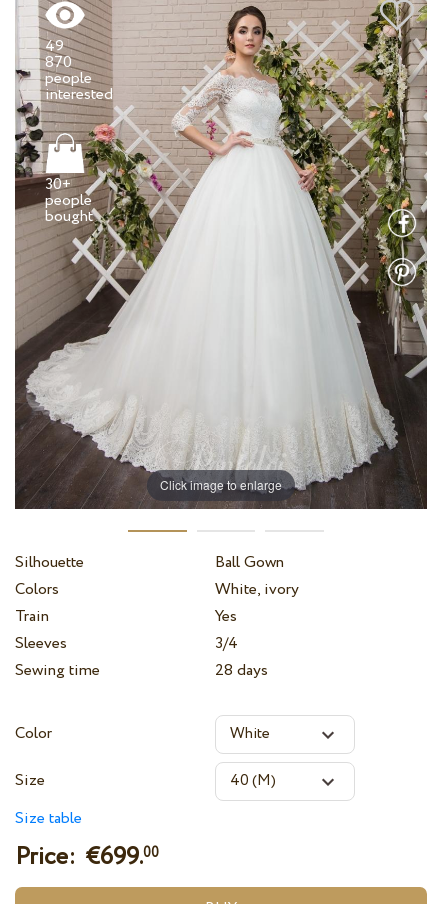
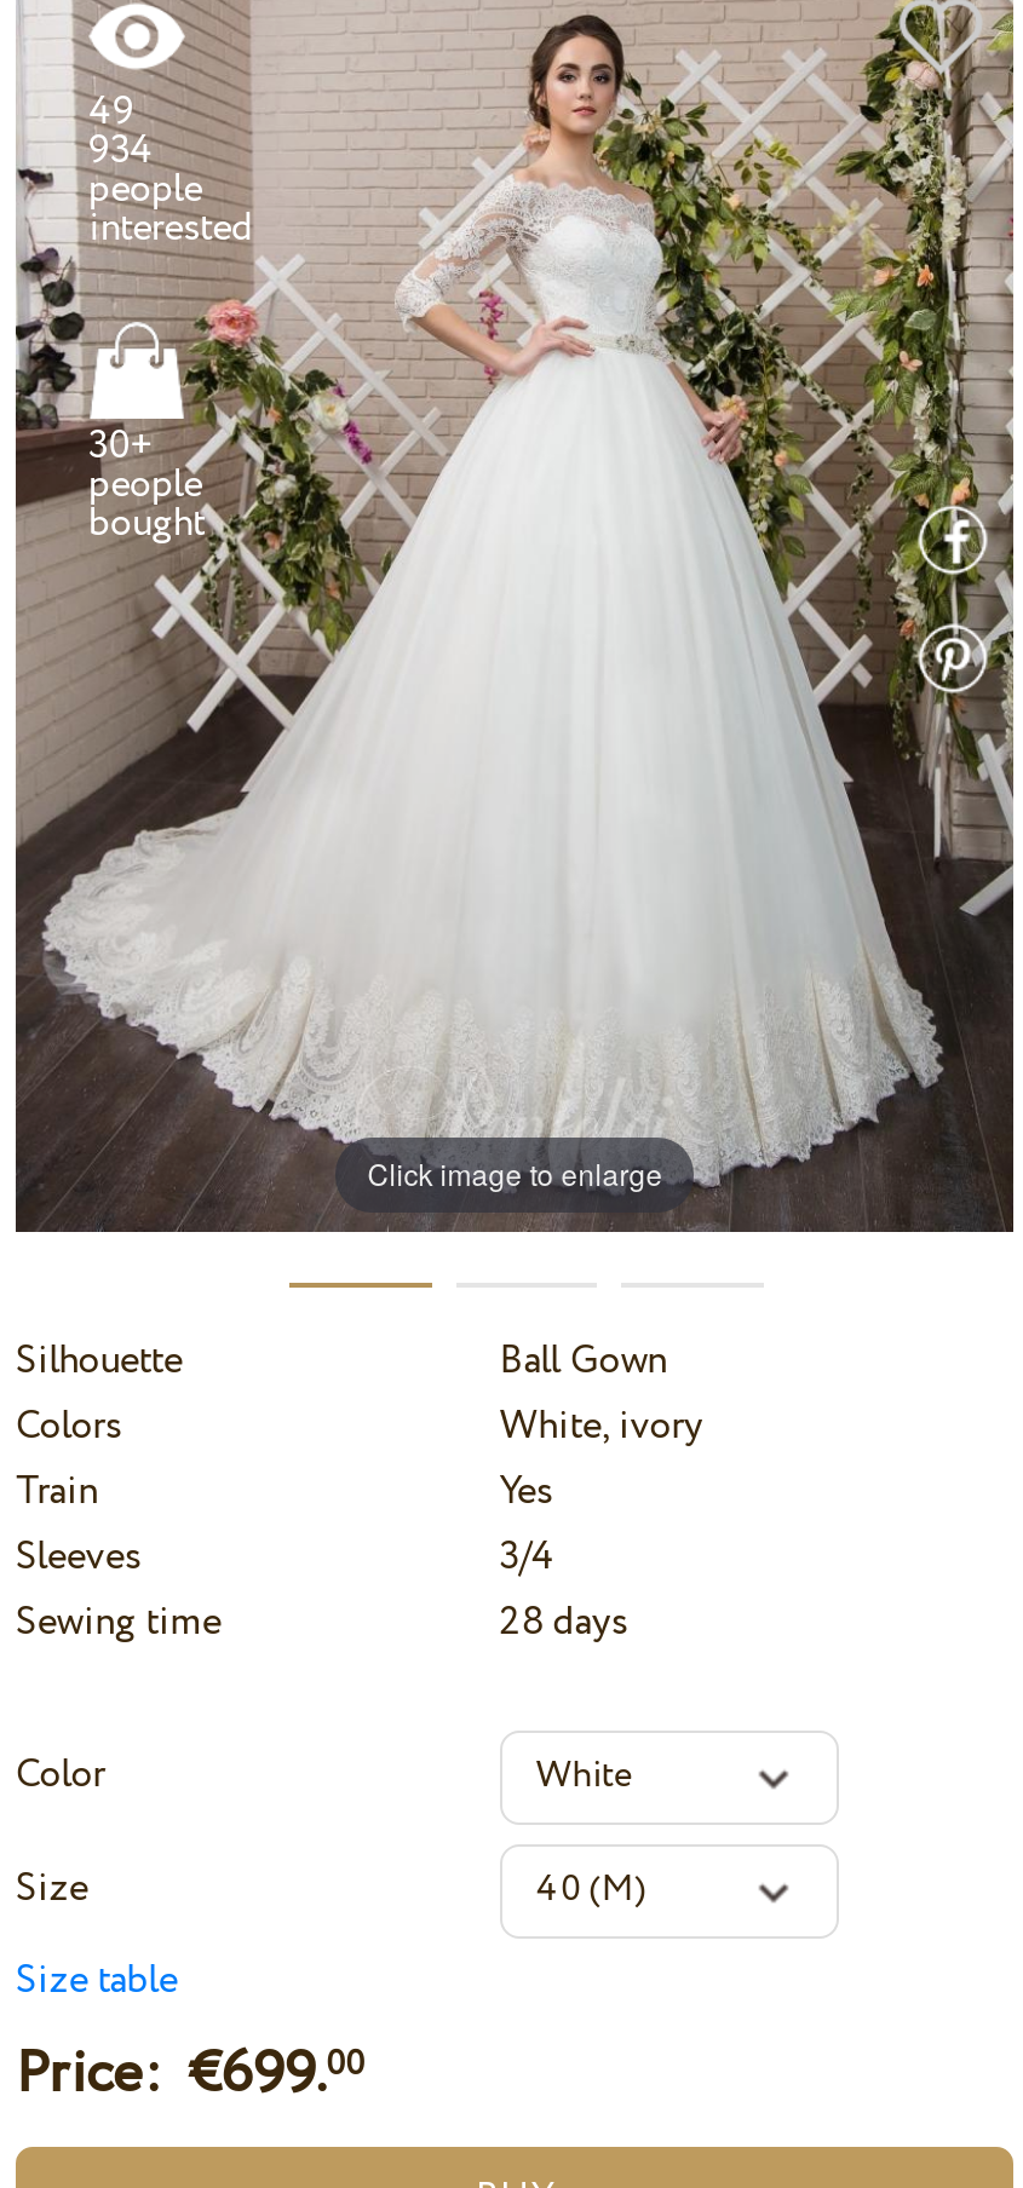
- 870
+ 934
